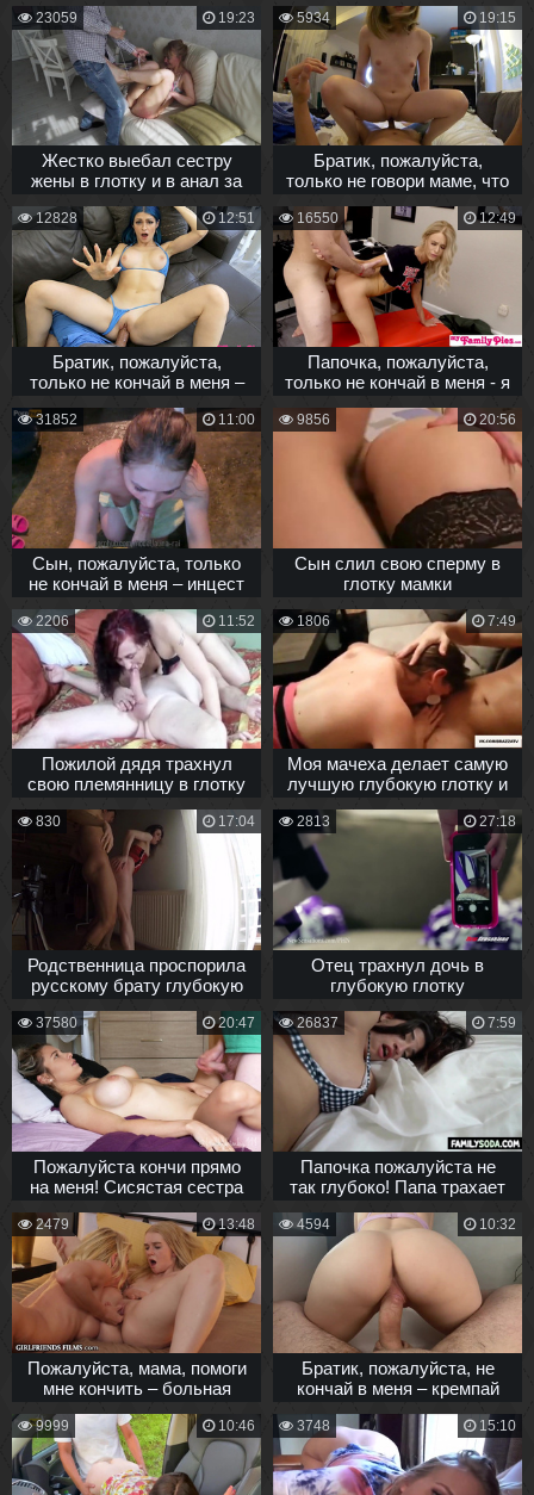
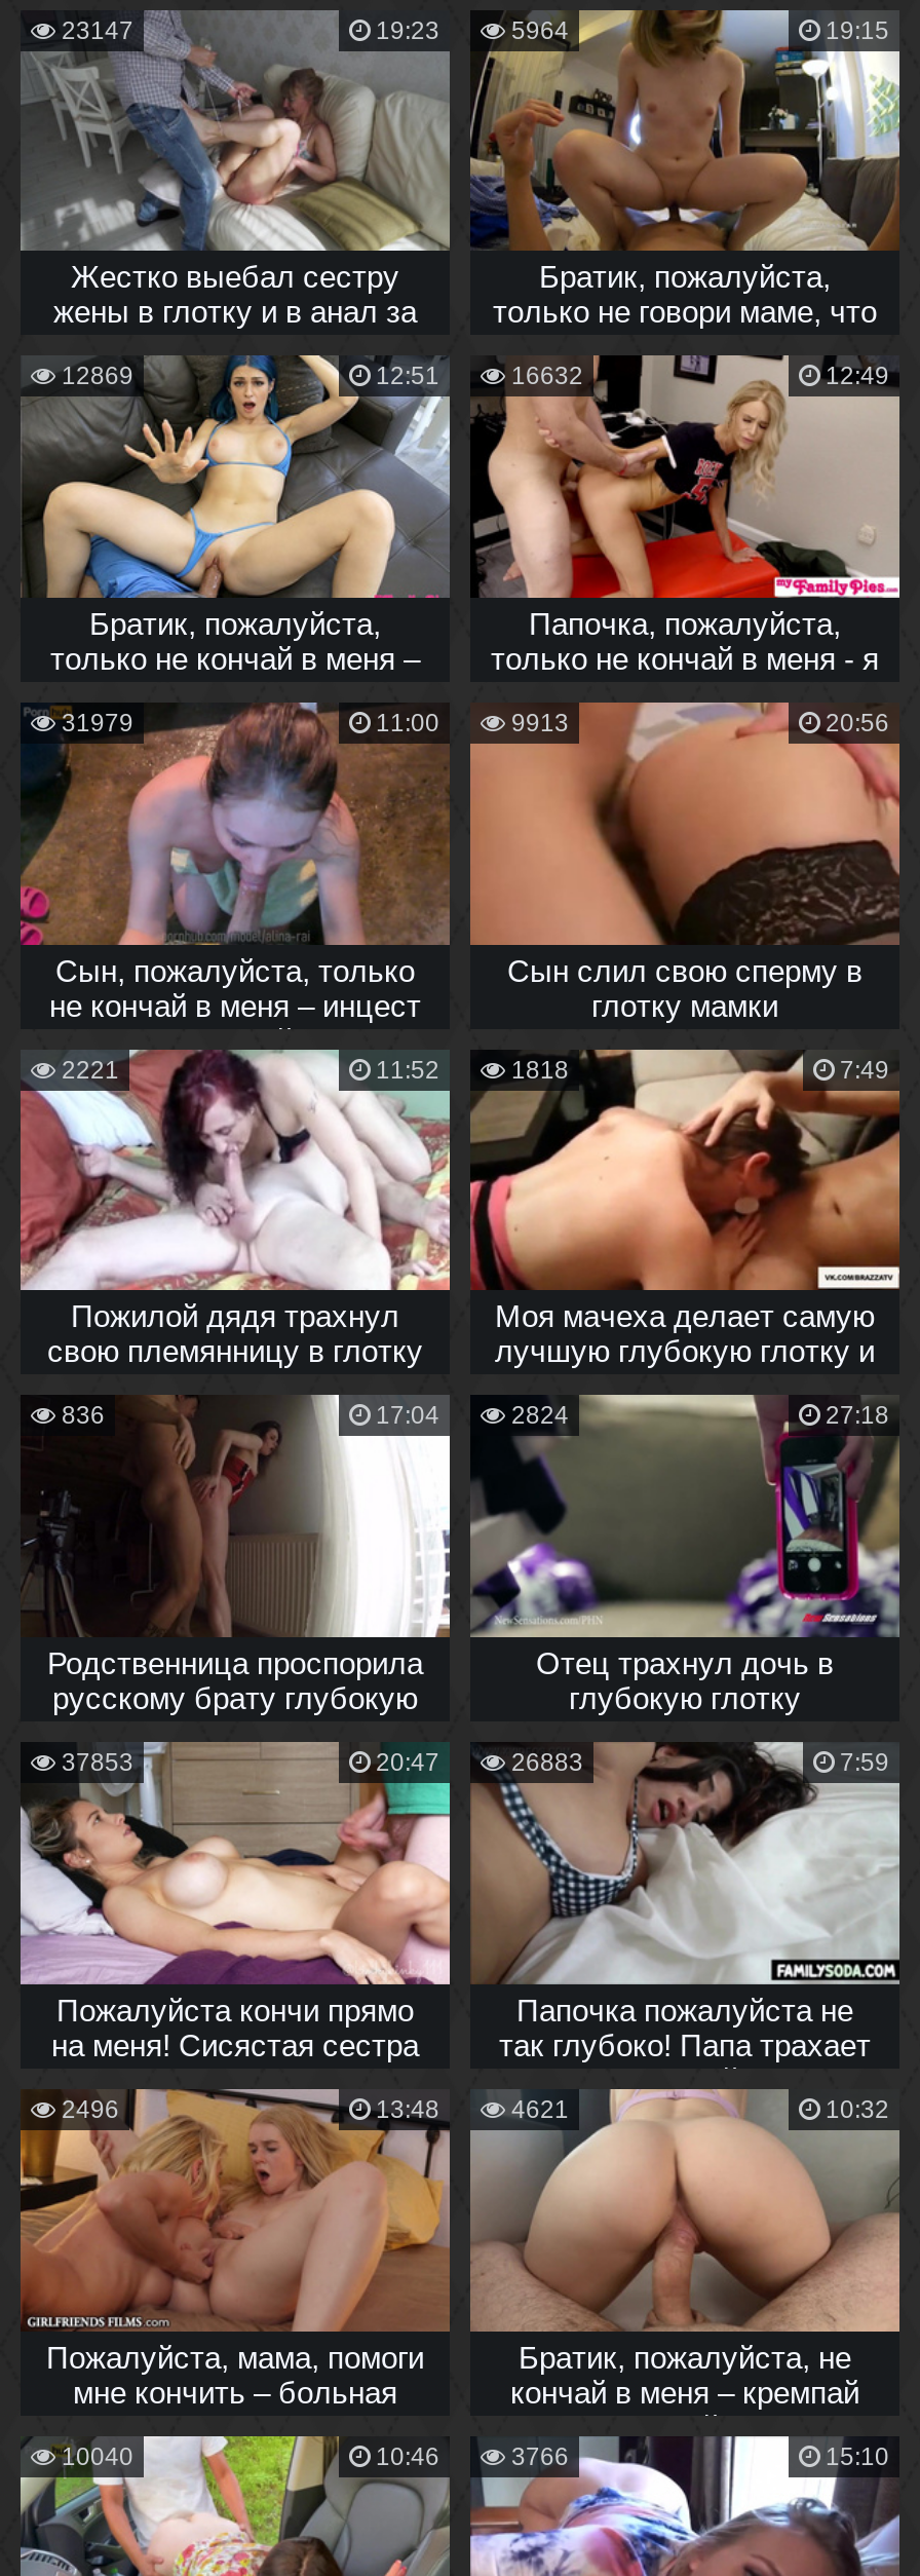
- 23059
+ 23147

- 5934
+ 5964

- 12828
+ 12869

- 16550
+ 16632

- 31852
+ 31979

- 9856
+ 9913

- 2206
+ 2221

- 1806
+ 1818

- 830
+ 836

- 2813
+ 2824

- 37580
+ 37853

- 26837
+ 26883

- 2479
+ 2496

- 4594
+ 4621

- 9999
+ 10040

- 3748
+ 3766
